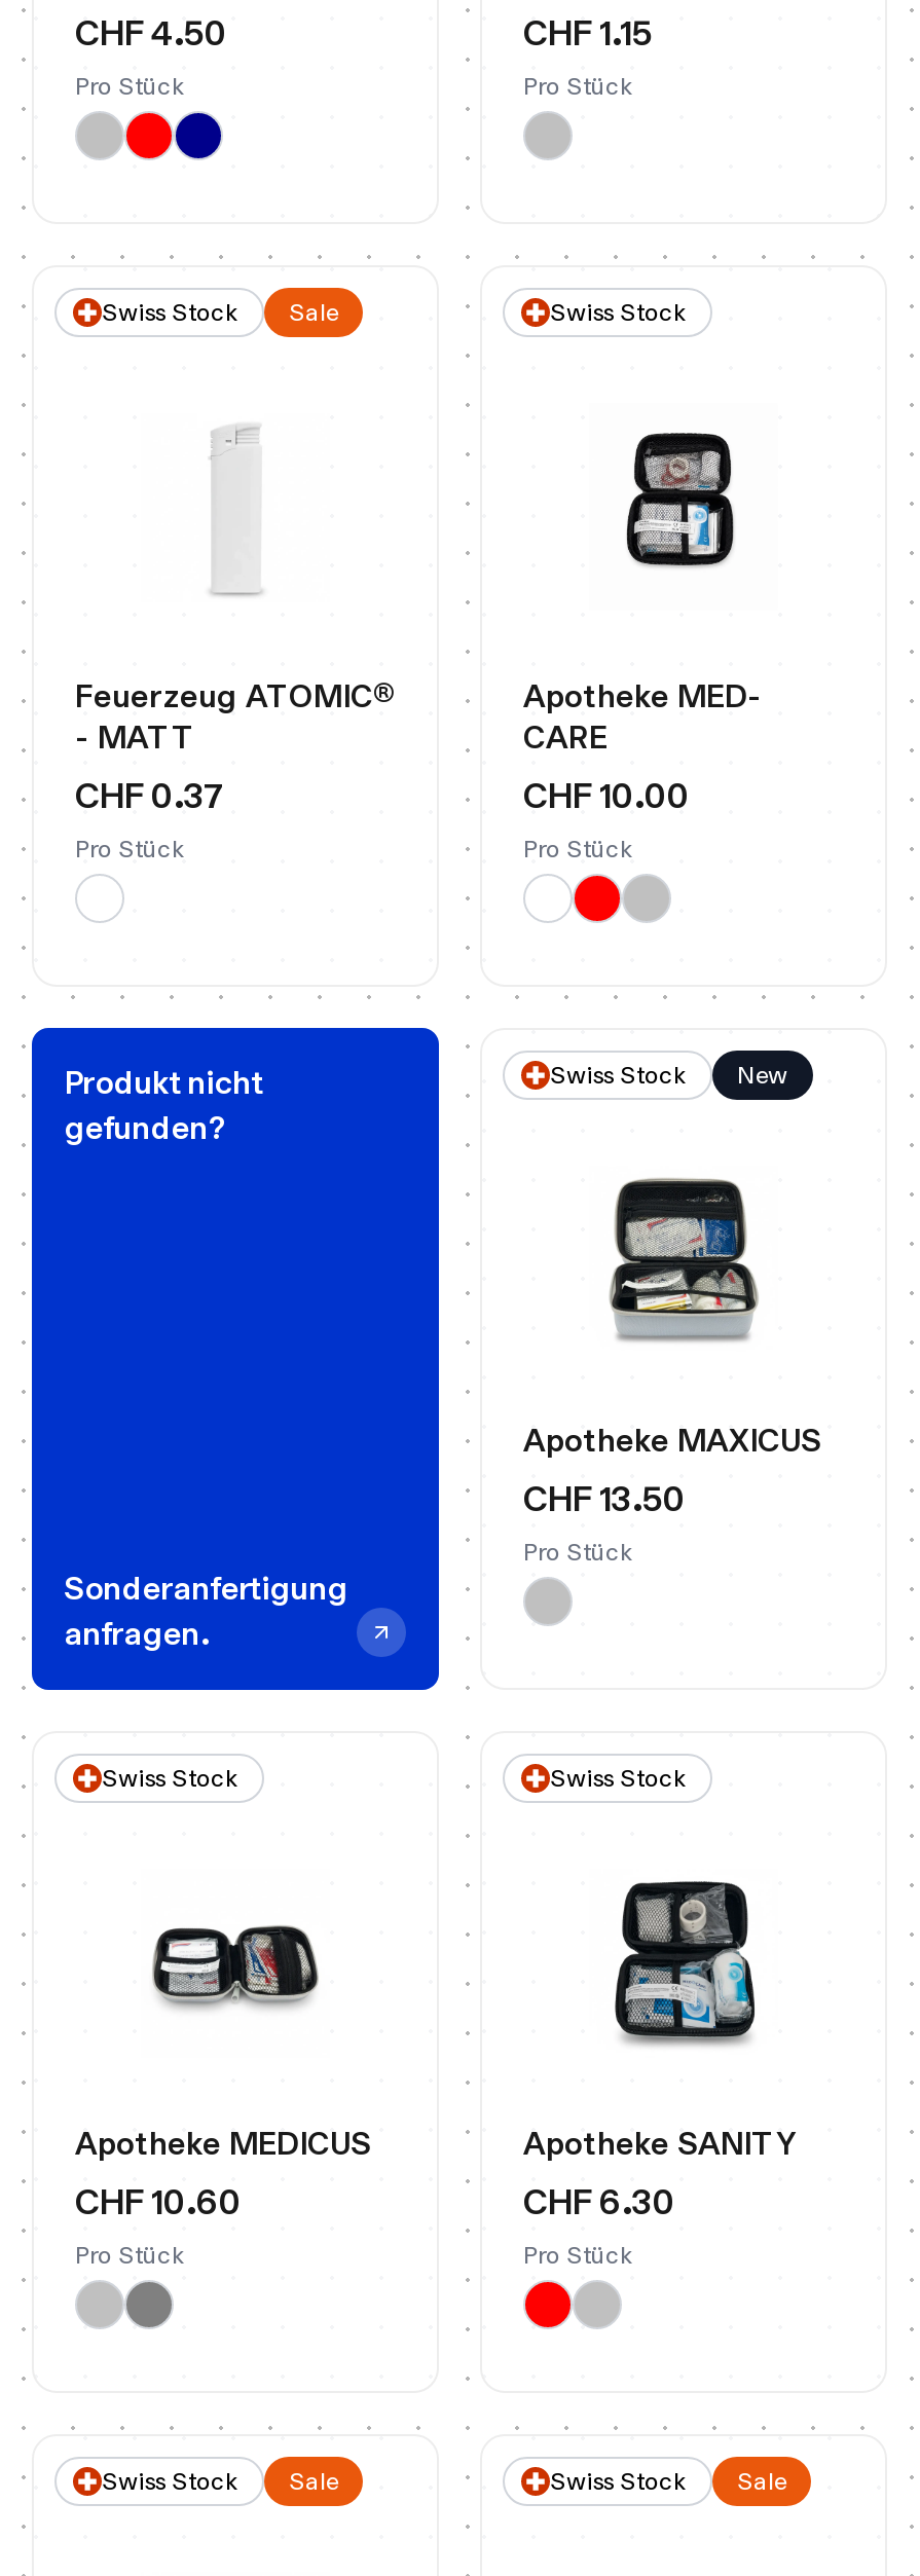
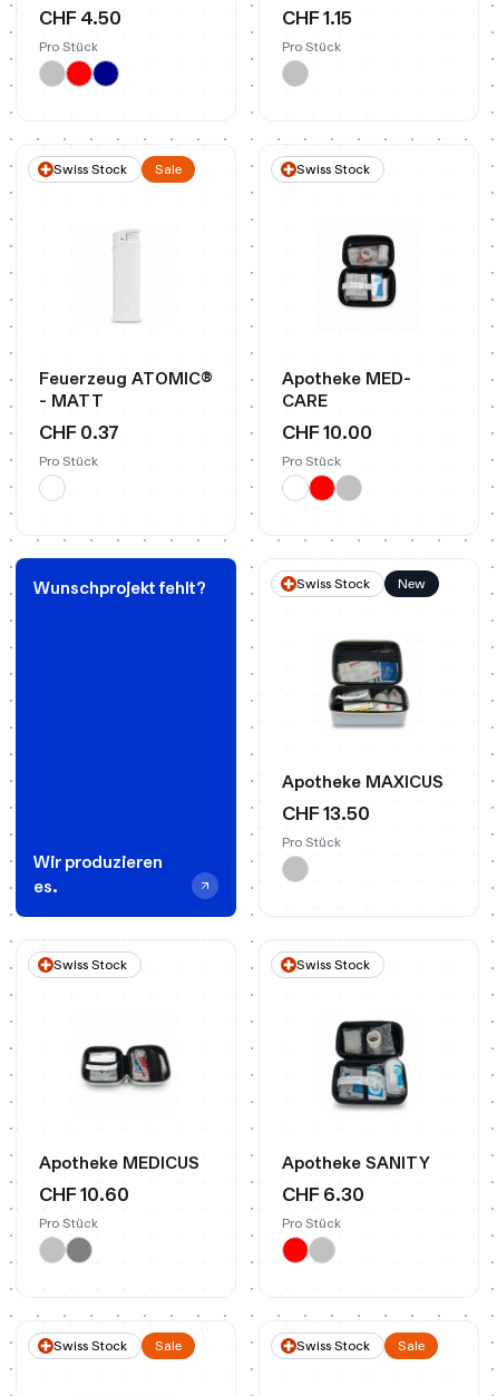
- Produkt nicht
- gefunden?
+ Wunschprojekt fehlt?

- Sonderanfertigung
- anfragen.
+ Wir produzieren
+ es.
